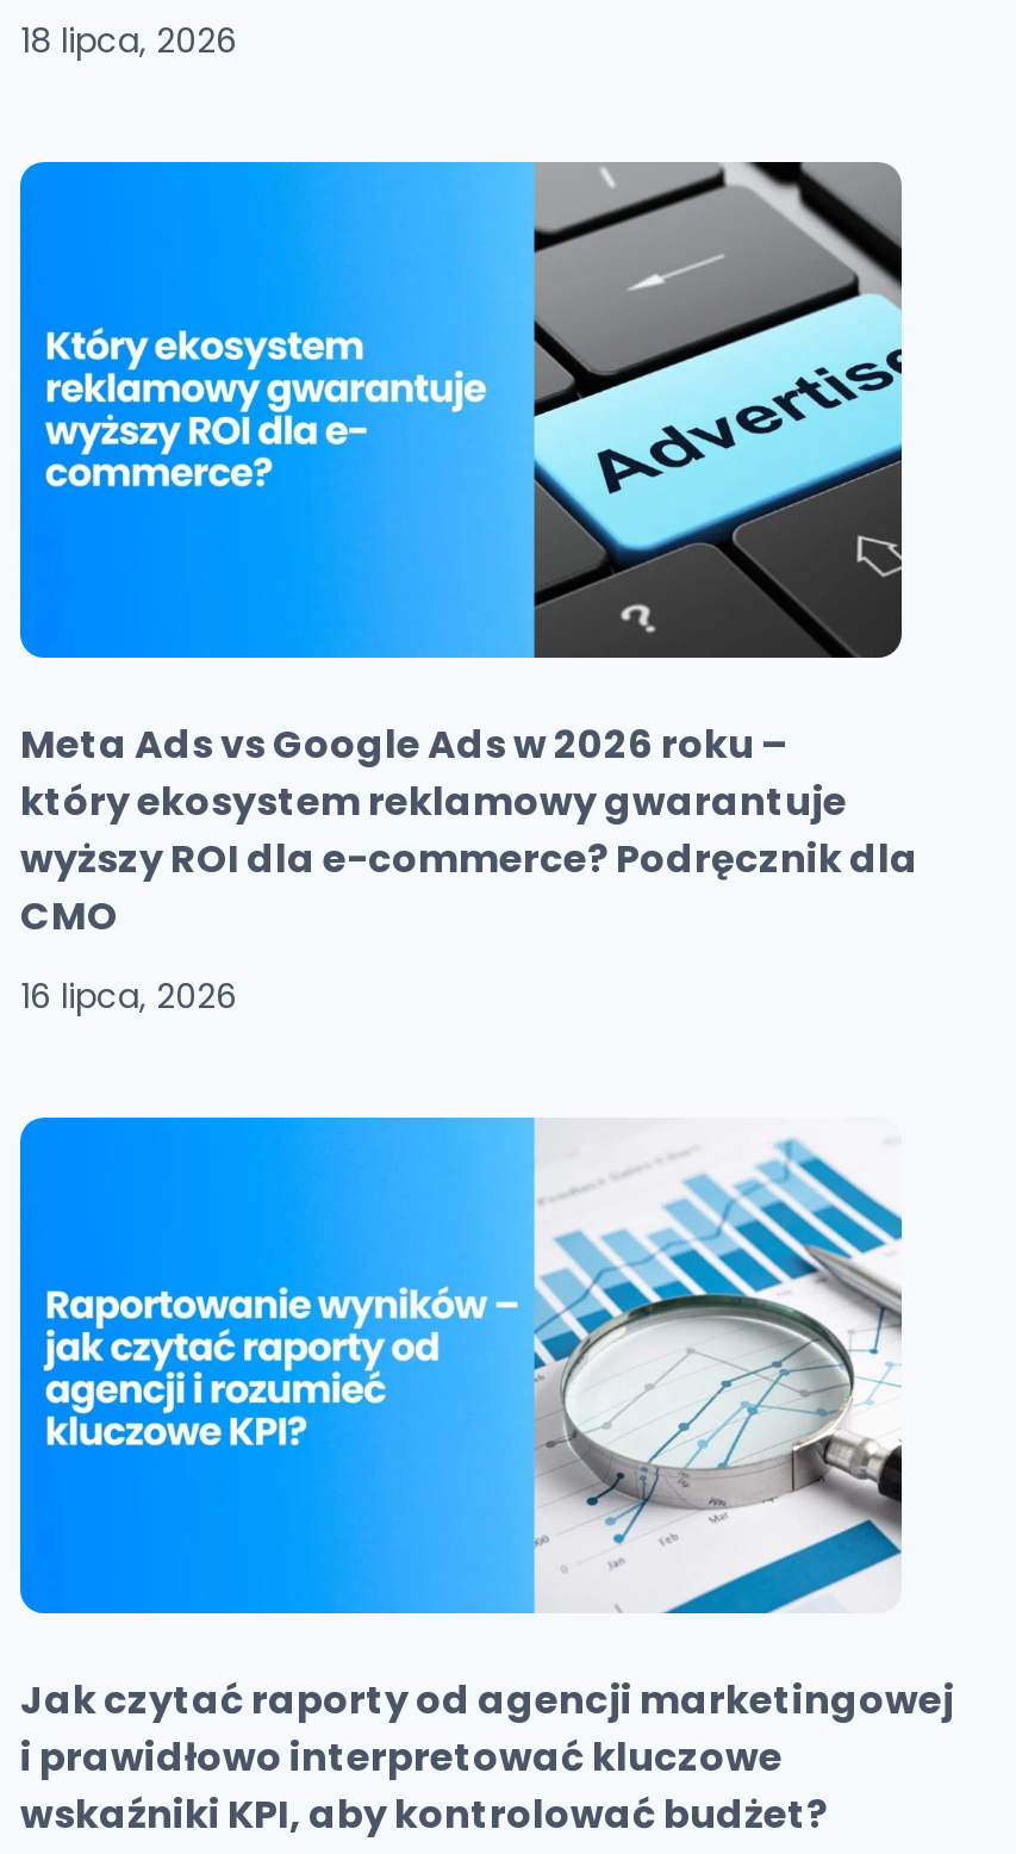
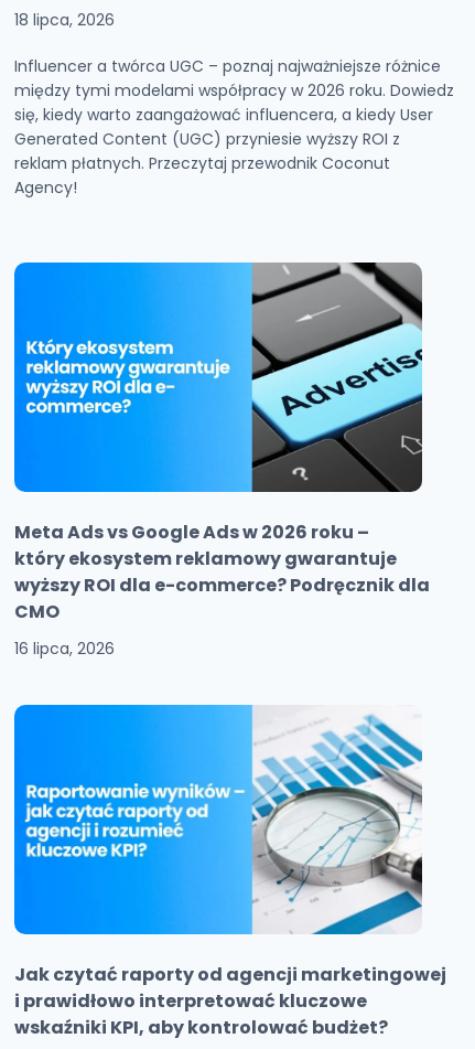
+ Influencer a twórca UGC – poznaj najważniejsze różnice
+ między tymi modelami współpracy w 2026 roku. Dowiedz
+ się, kiedy warto zaangażować influencera, a kiedy User
+ Generated Content (UGC) przyniesie wyższy ROI z
+ reklam płatnych. Przeczytaj przewodnik Coconut
+ Agency!
